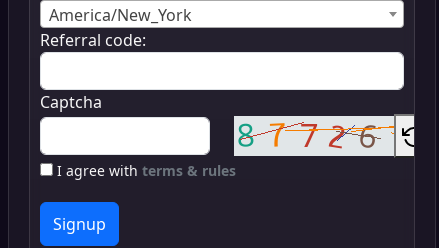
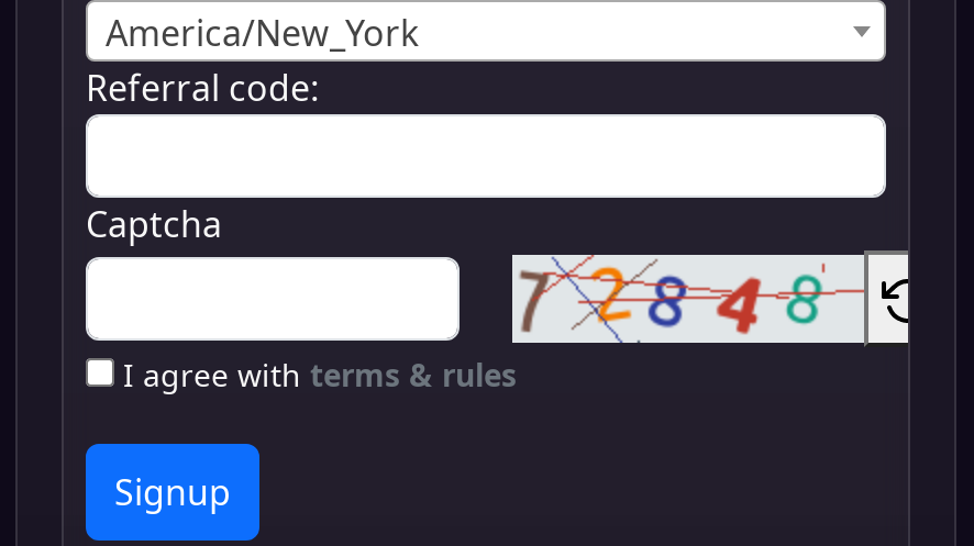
- [image]
+ [image]
